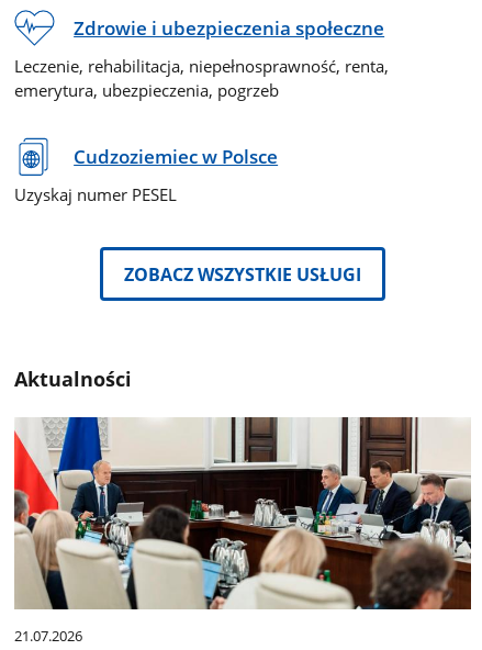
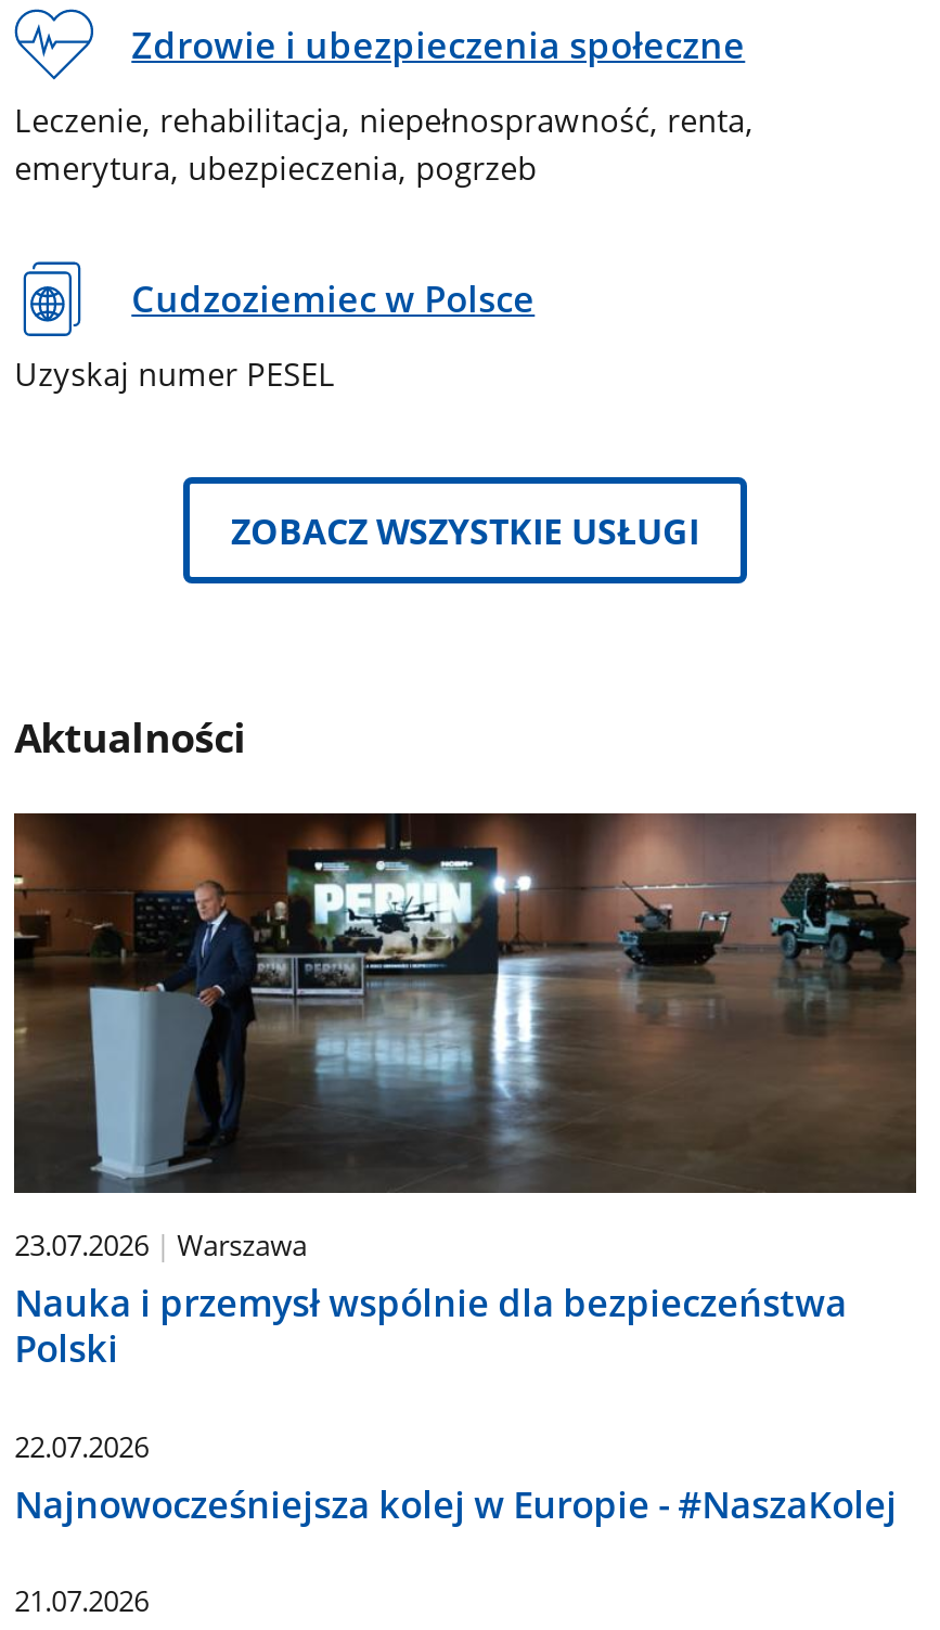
+ 23.07.2026 Warszawa
+ Nauka i przemysł wspólnie dla bezpieczeństwa
+ Polski
+ 22.07.2026
+ Najnowocześniejsza kolej w Europie - #NaszaKolej

- [image]
+ [image]
